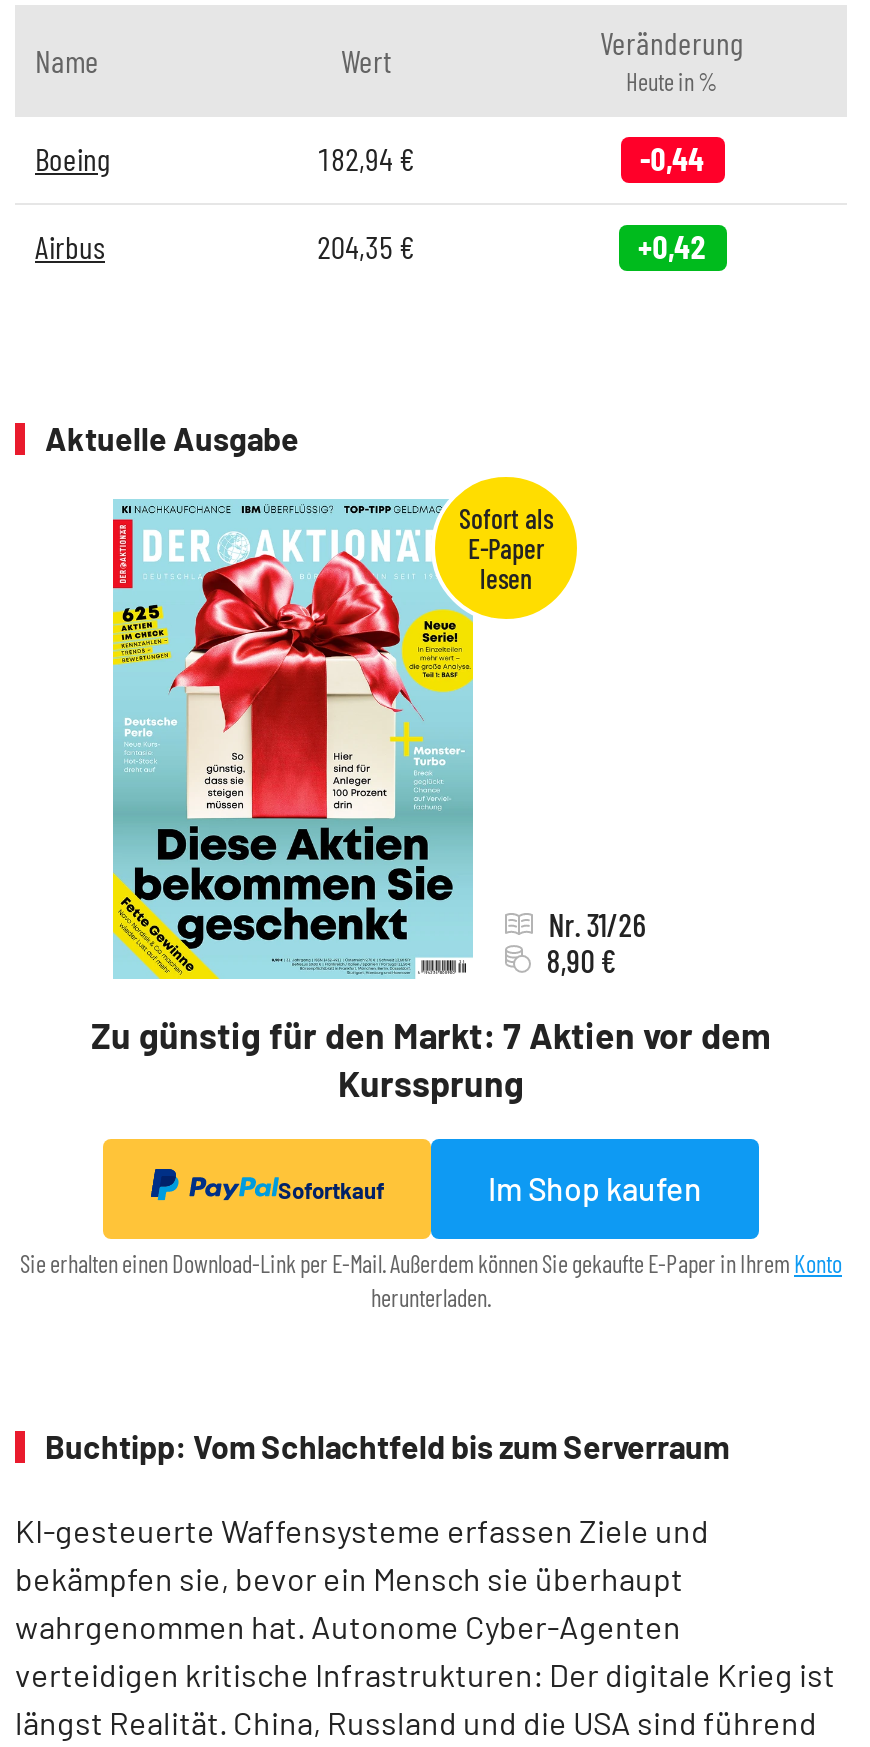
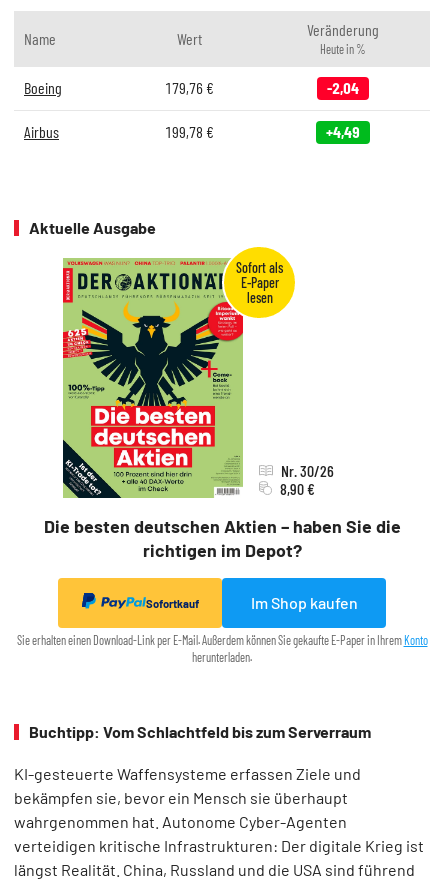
- 182,94 €
+ 179,76 €

- -0,44
+ -2,04

- 204,35 €
+ 199,78 €

- +0,42
+ +4,49

- [image]
- Zu günstig für den Markt: 7 Aktien vor dem
- Kurssprung
+ [image]
+ Die besten deutschen Aktien – haben Sie die
+ richtigen im Depot?

- Nr. 31/26
+ Nr. 30/26
